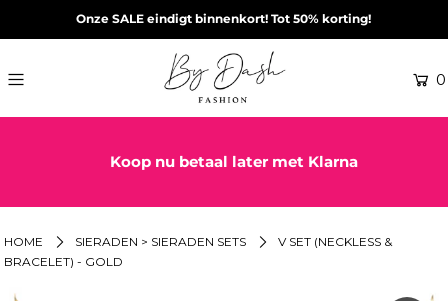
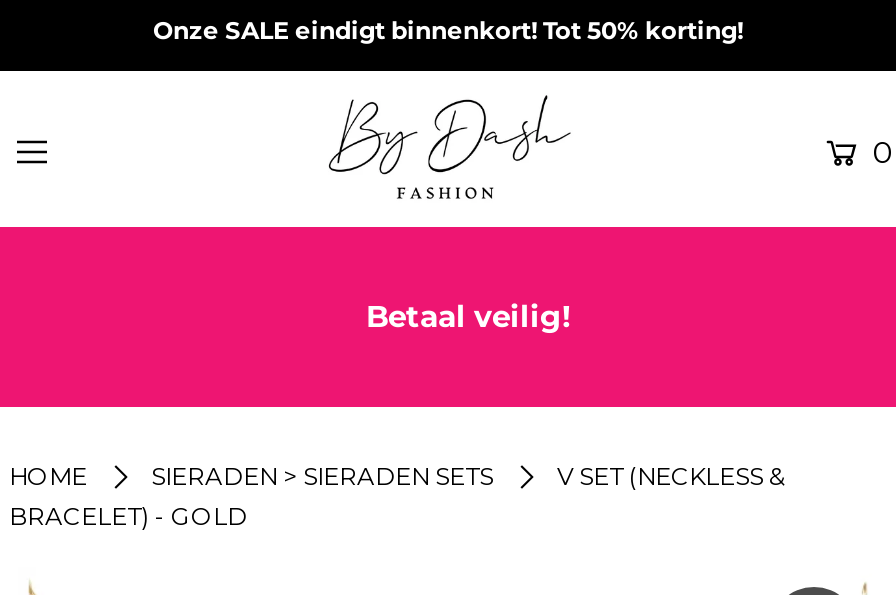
- Koop nu betaal later met Klarna
+ Betaal veilig!
